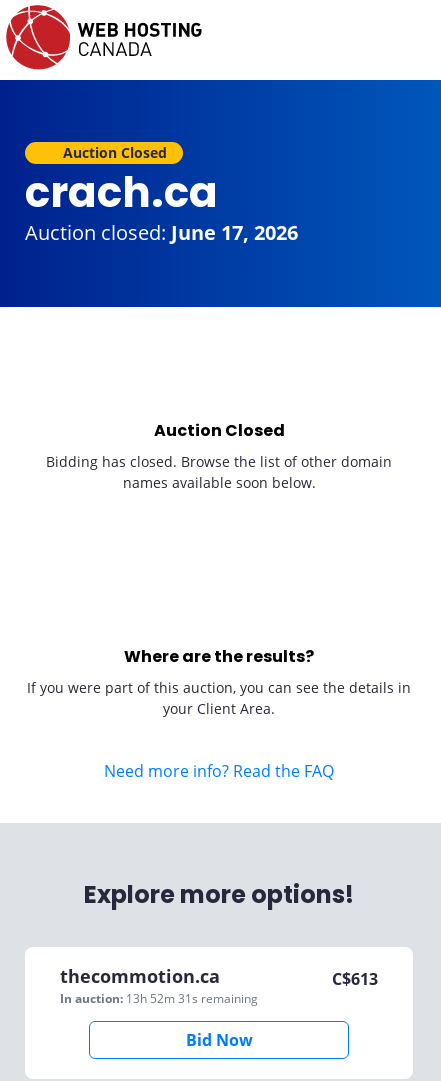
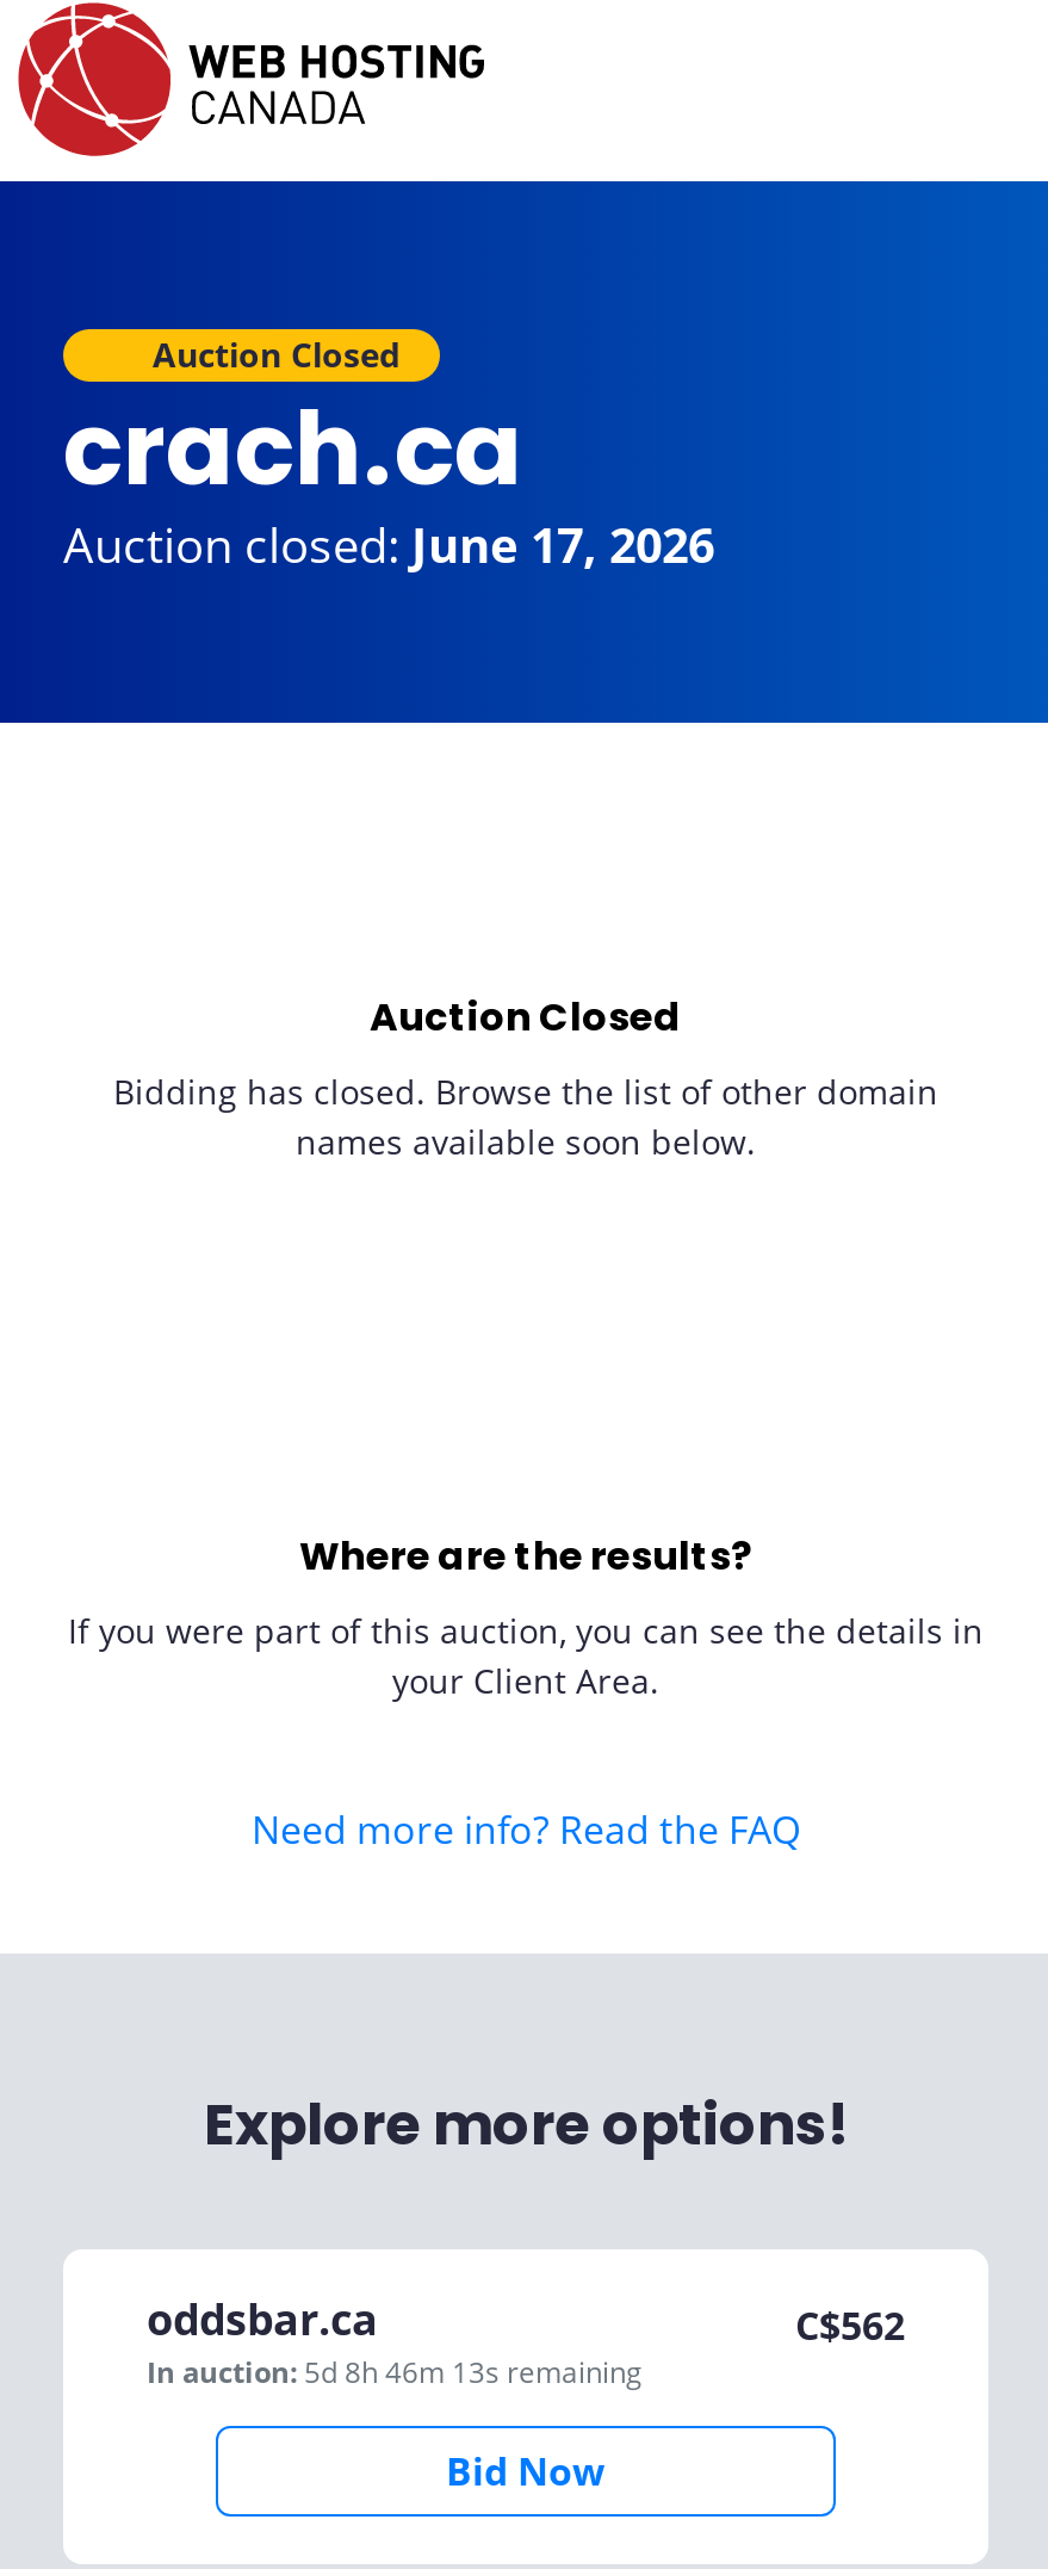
- thecommotion.ca
- In auction: 13h 52m 31s remaining
+ oddsbar.ca
+ In auction: 5d 8h 46m 13s remaining

- C$613
+ C$562
